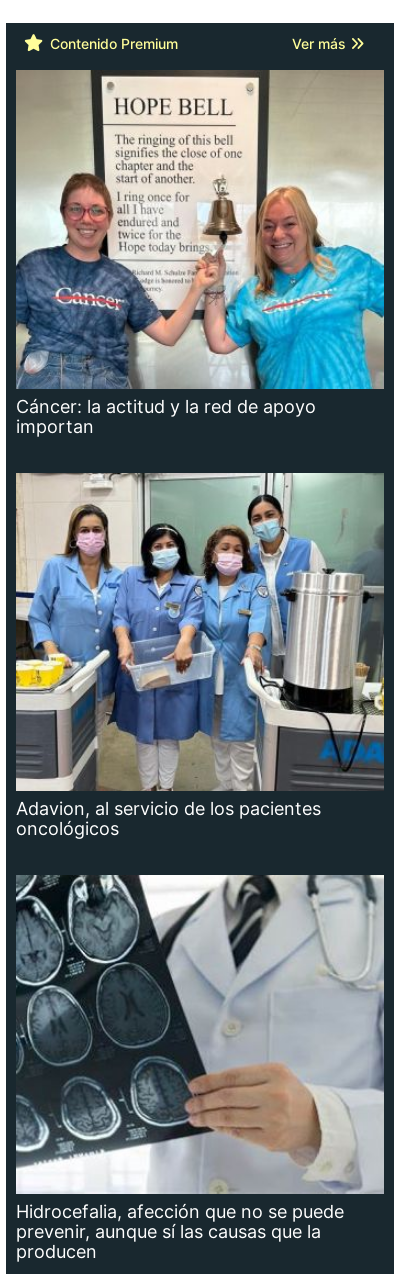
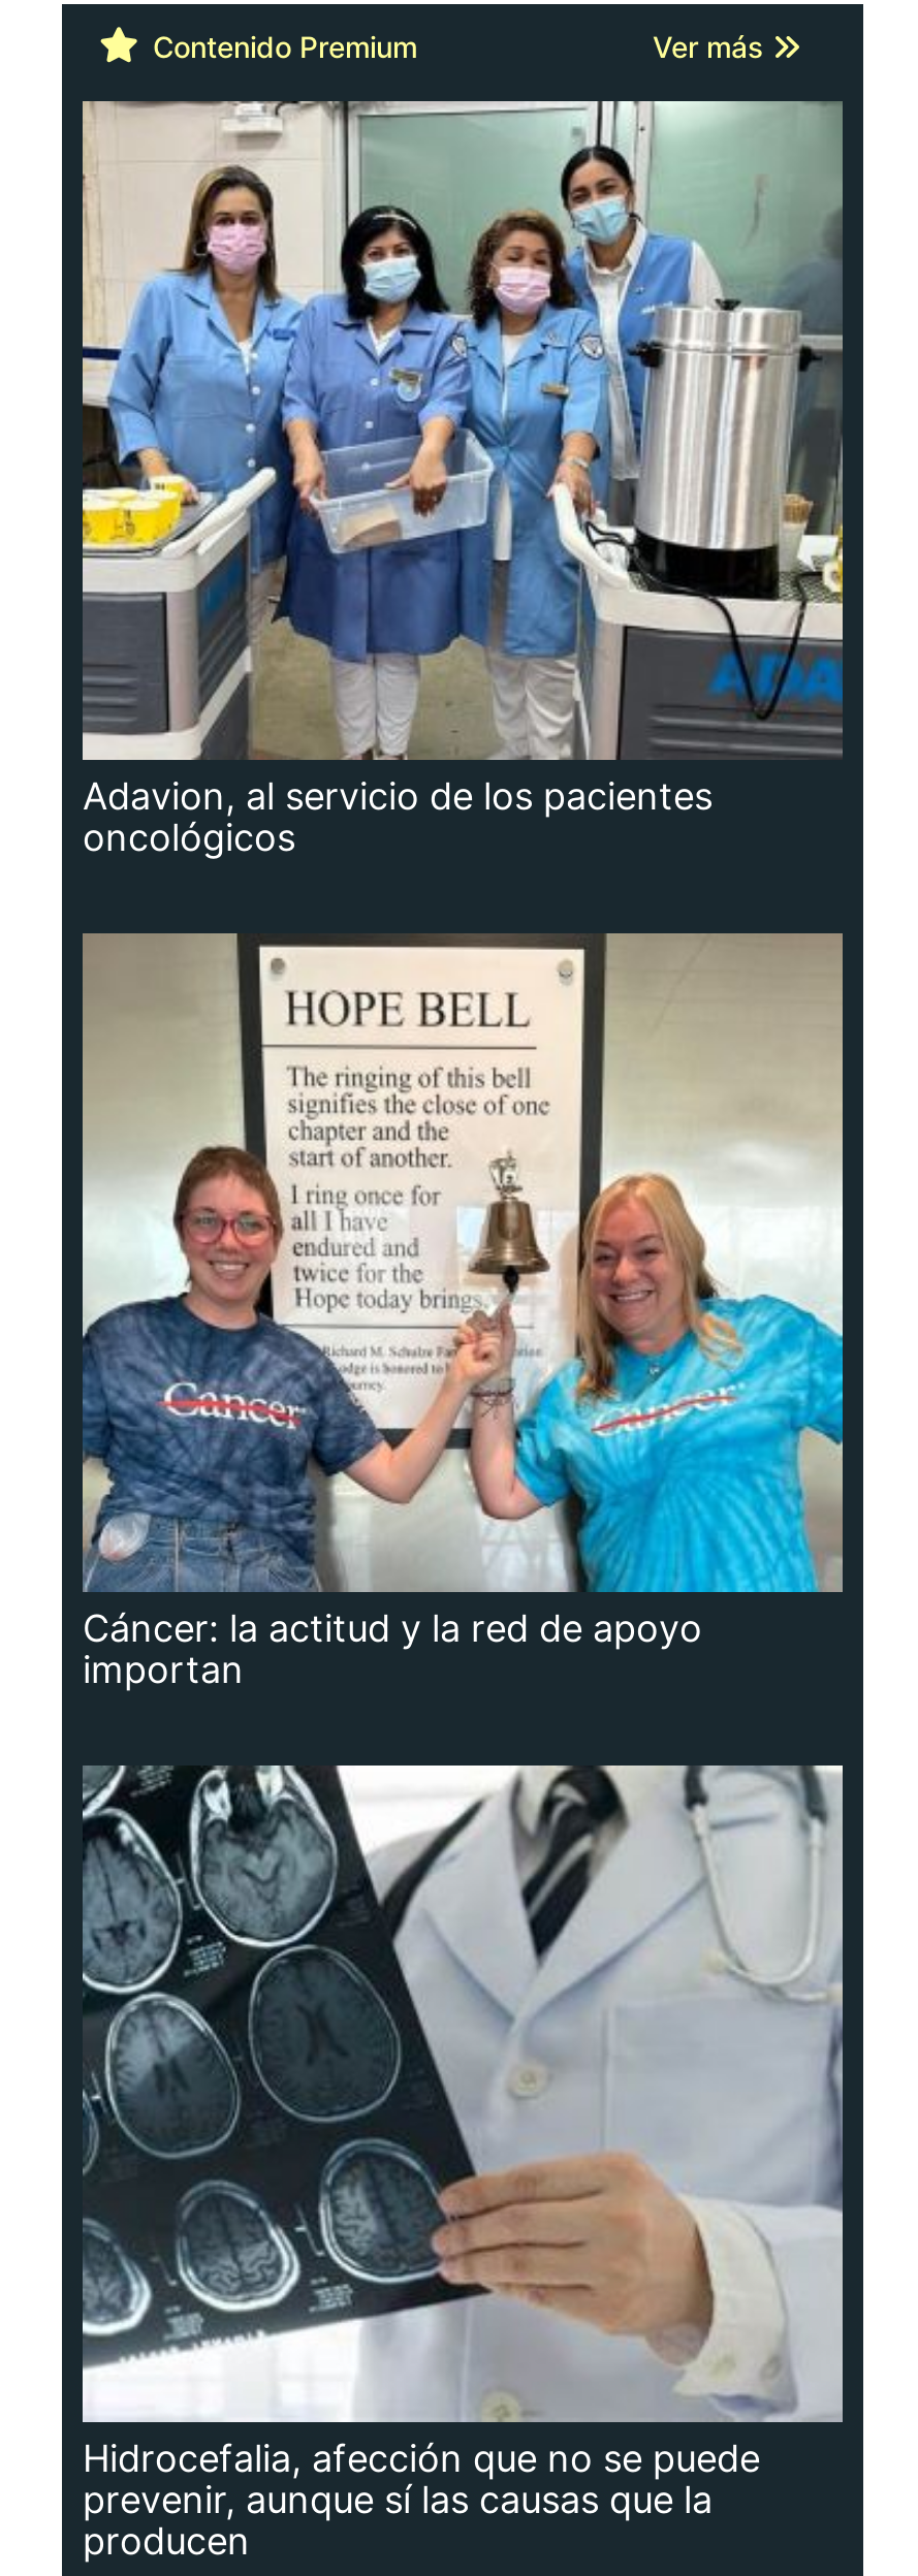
moved down: [image] | Cáncer: la actitud y la red de apoyo | importan

moved up: [image] | Adavion, al servicio de los pacientes | oncológicos
